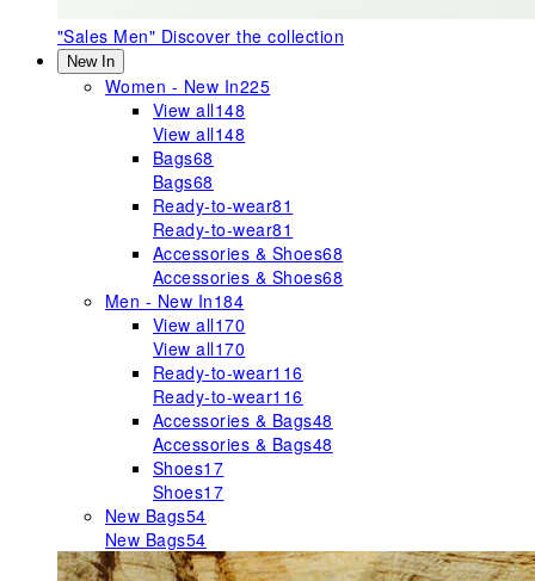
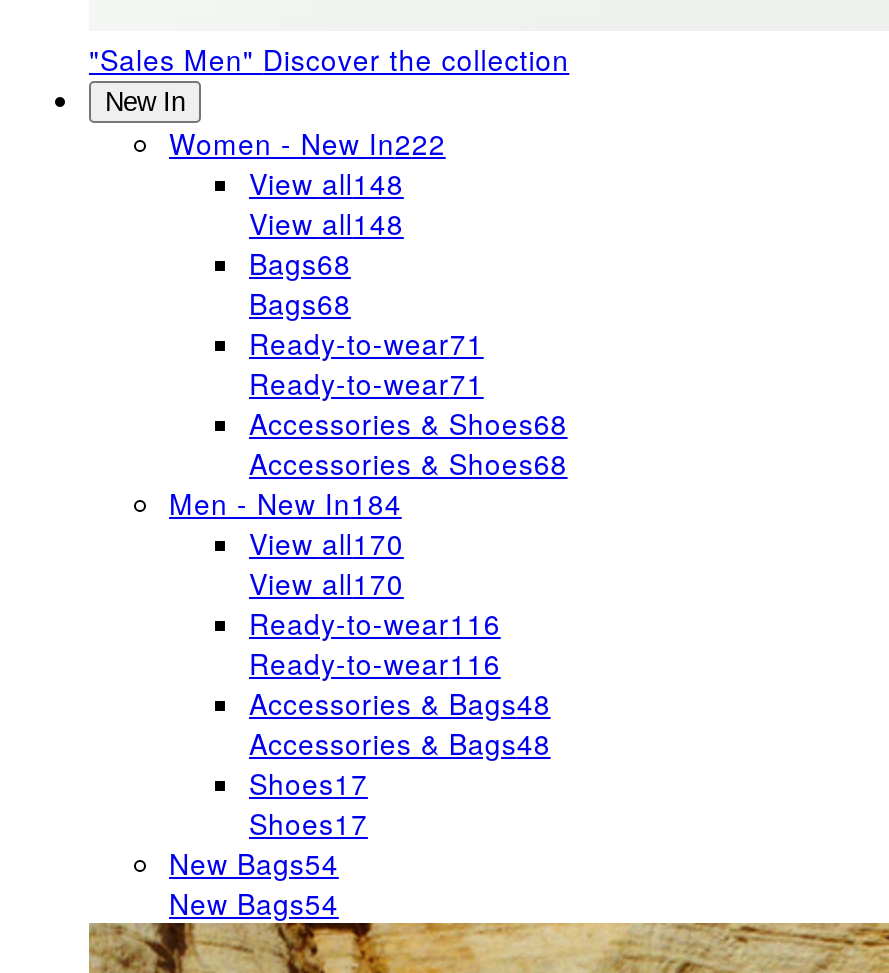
- Women - New In225
+ Women - New In222

- Ready-to-wear81
+ Ready-to-wear71

- Ready-to-wear81
+ Ready-to-wear71
